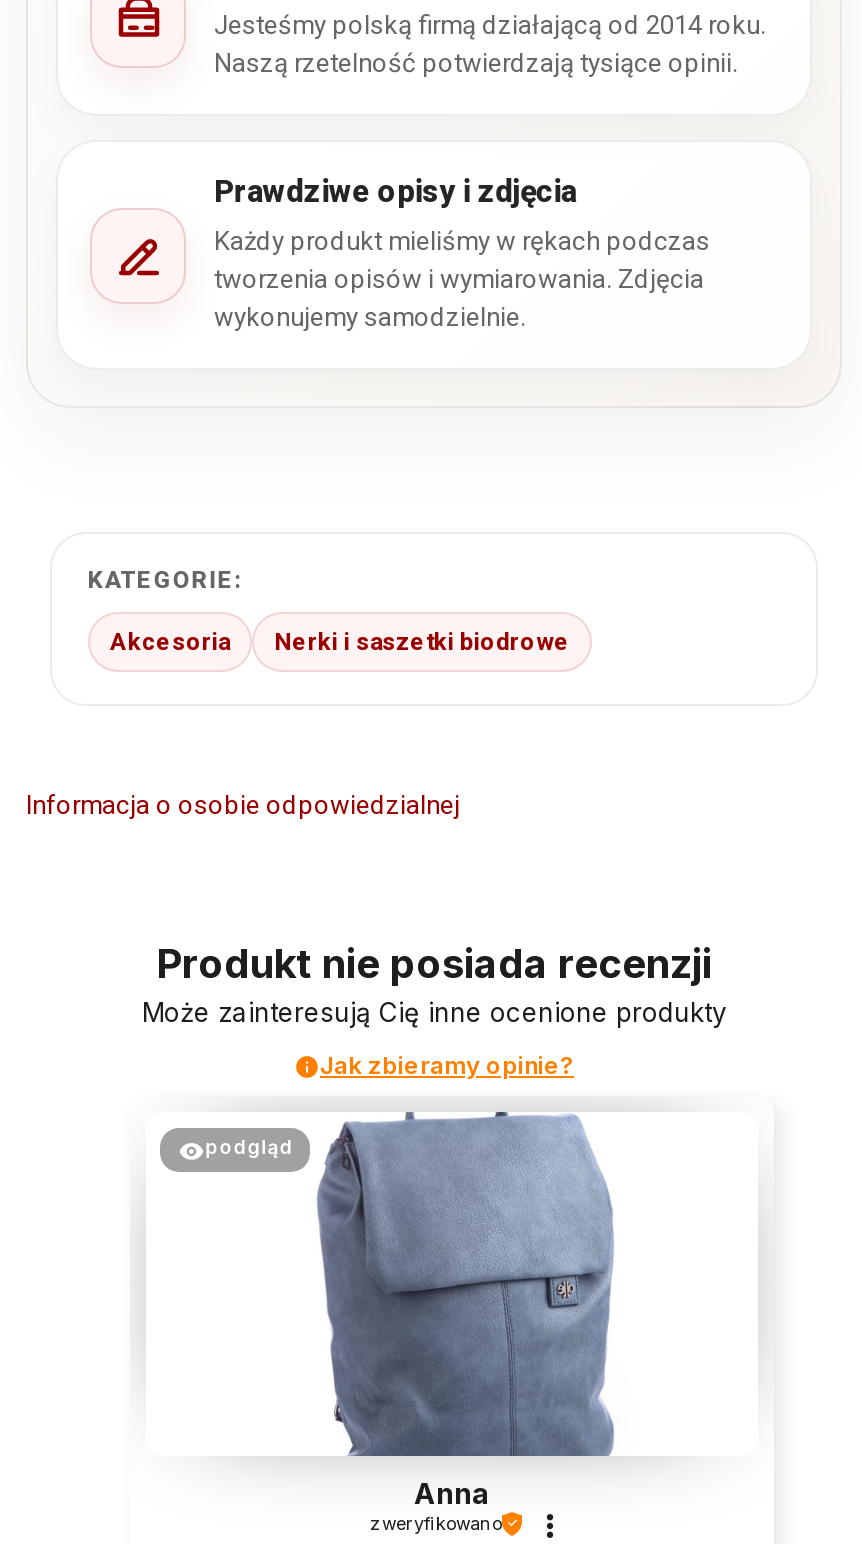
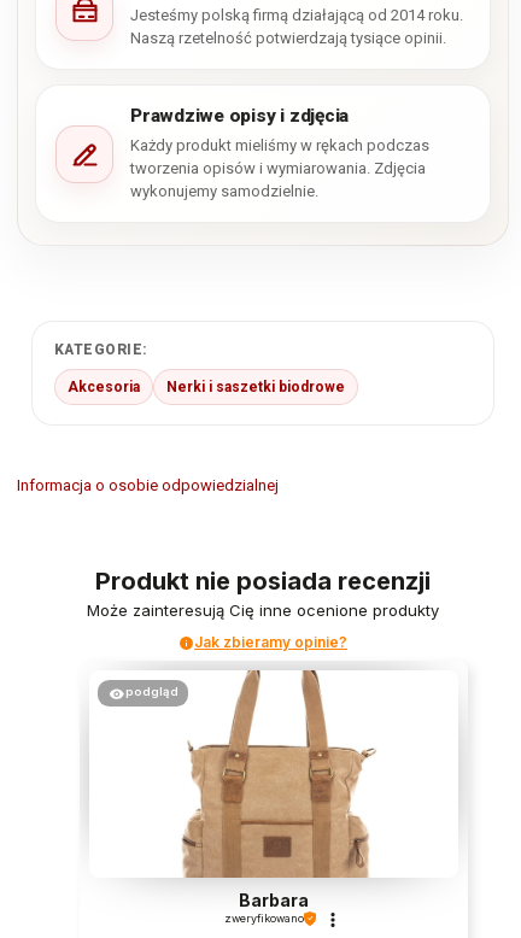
- [image]
- Anna
+ [image]
+ Barbara
